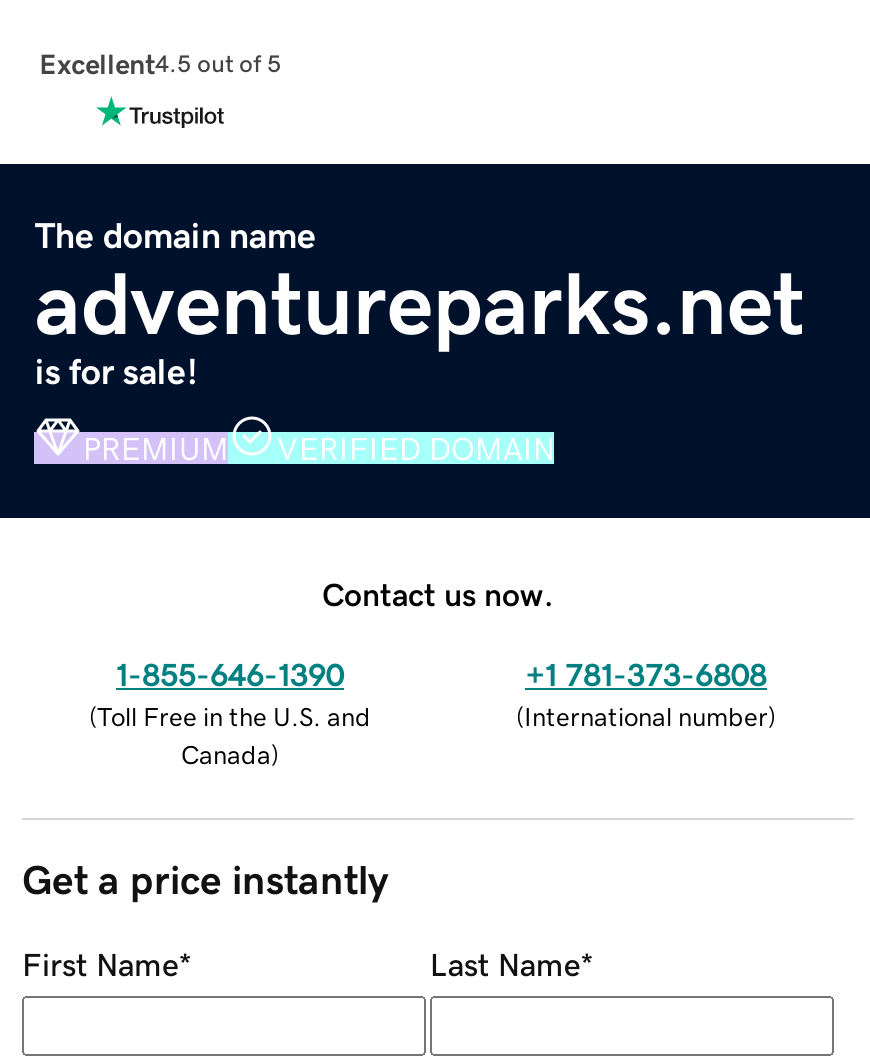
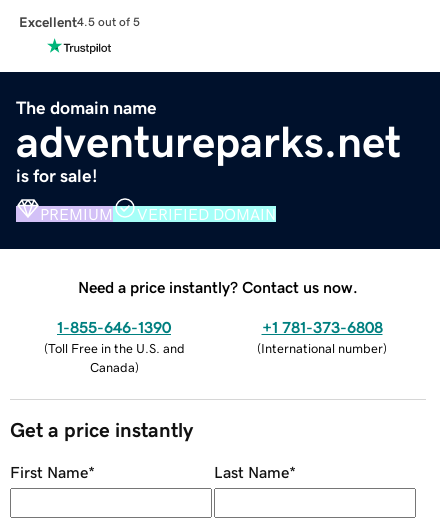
- Contact us now.
+ Need a price instantly? Contact us now.
